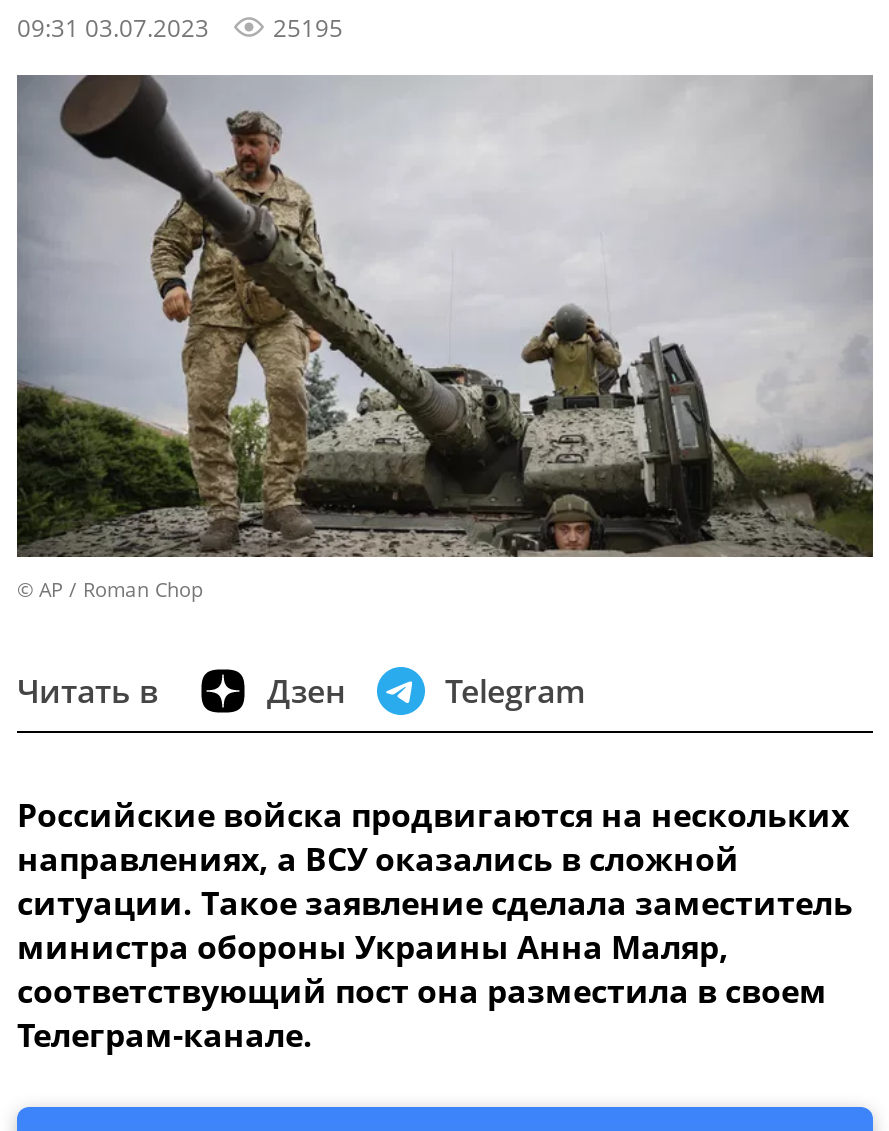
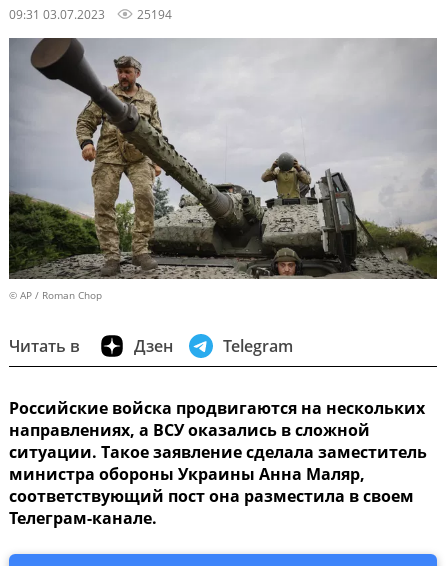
- 09:31 03.07.2023 25195
+ 09:31 03.07.2023 25194
